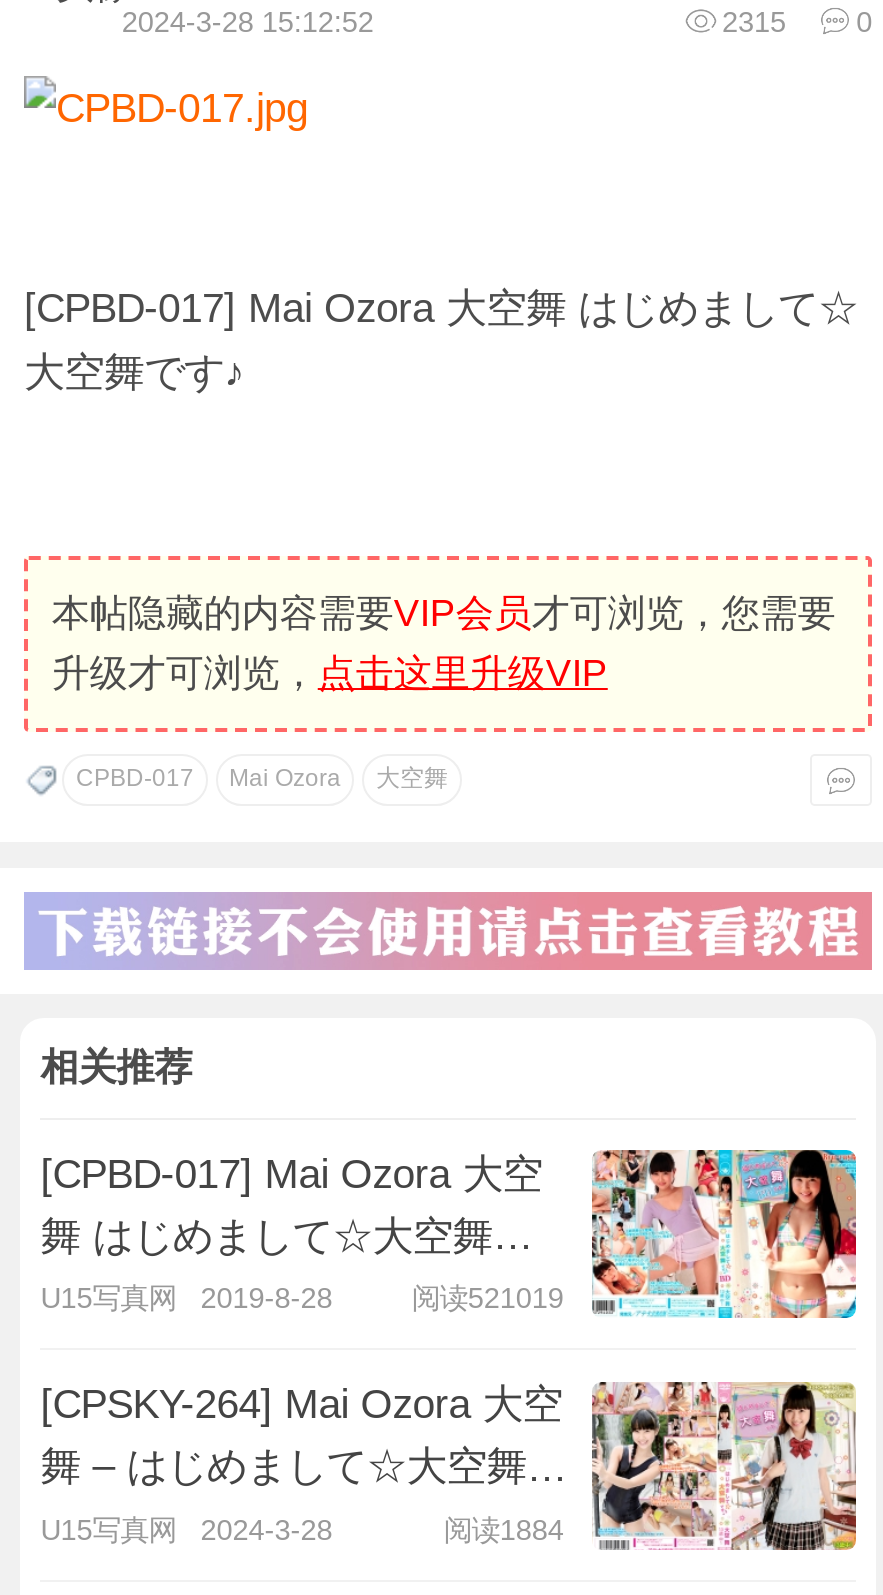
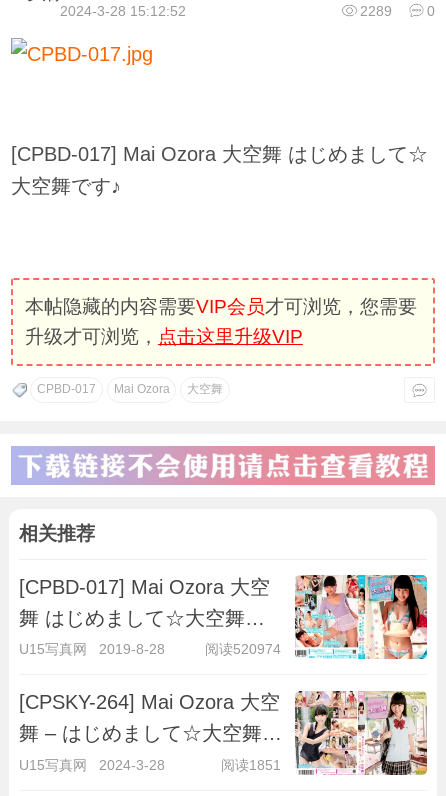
- 2315 0
+ 2289 0

- 阅读521019
+ 阅读520974

- 阅读1884
+ 阅读1851
